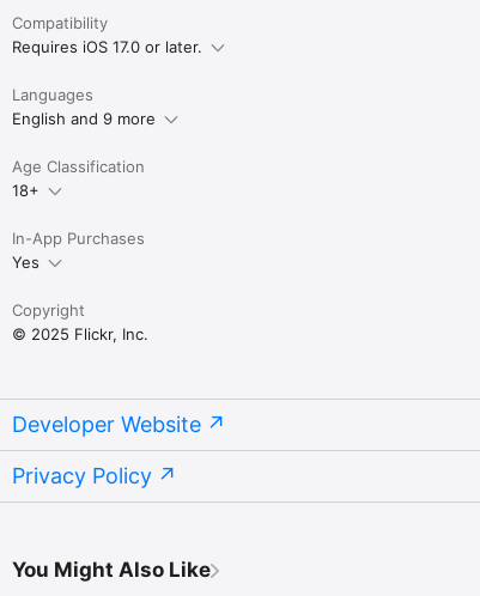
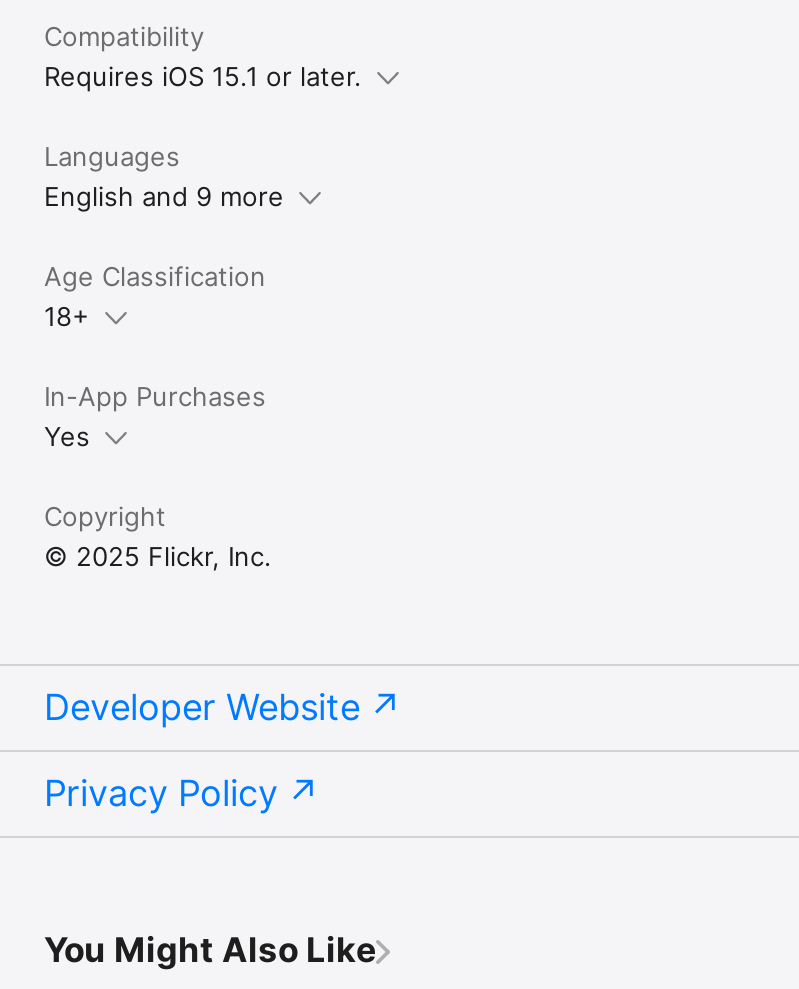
- Requires iOS 17.0 or later.
+ Requires iOS 15.1 or later.
